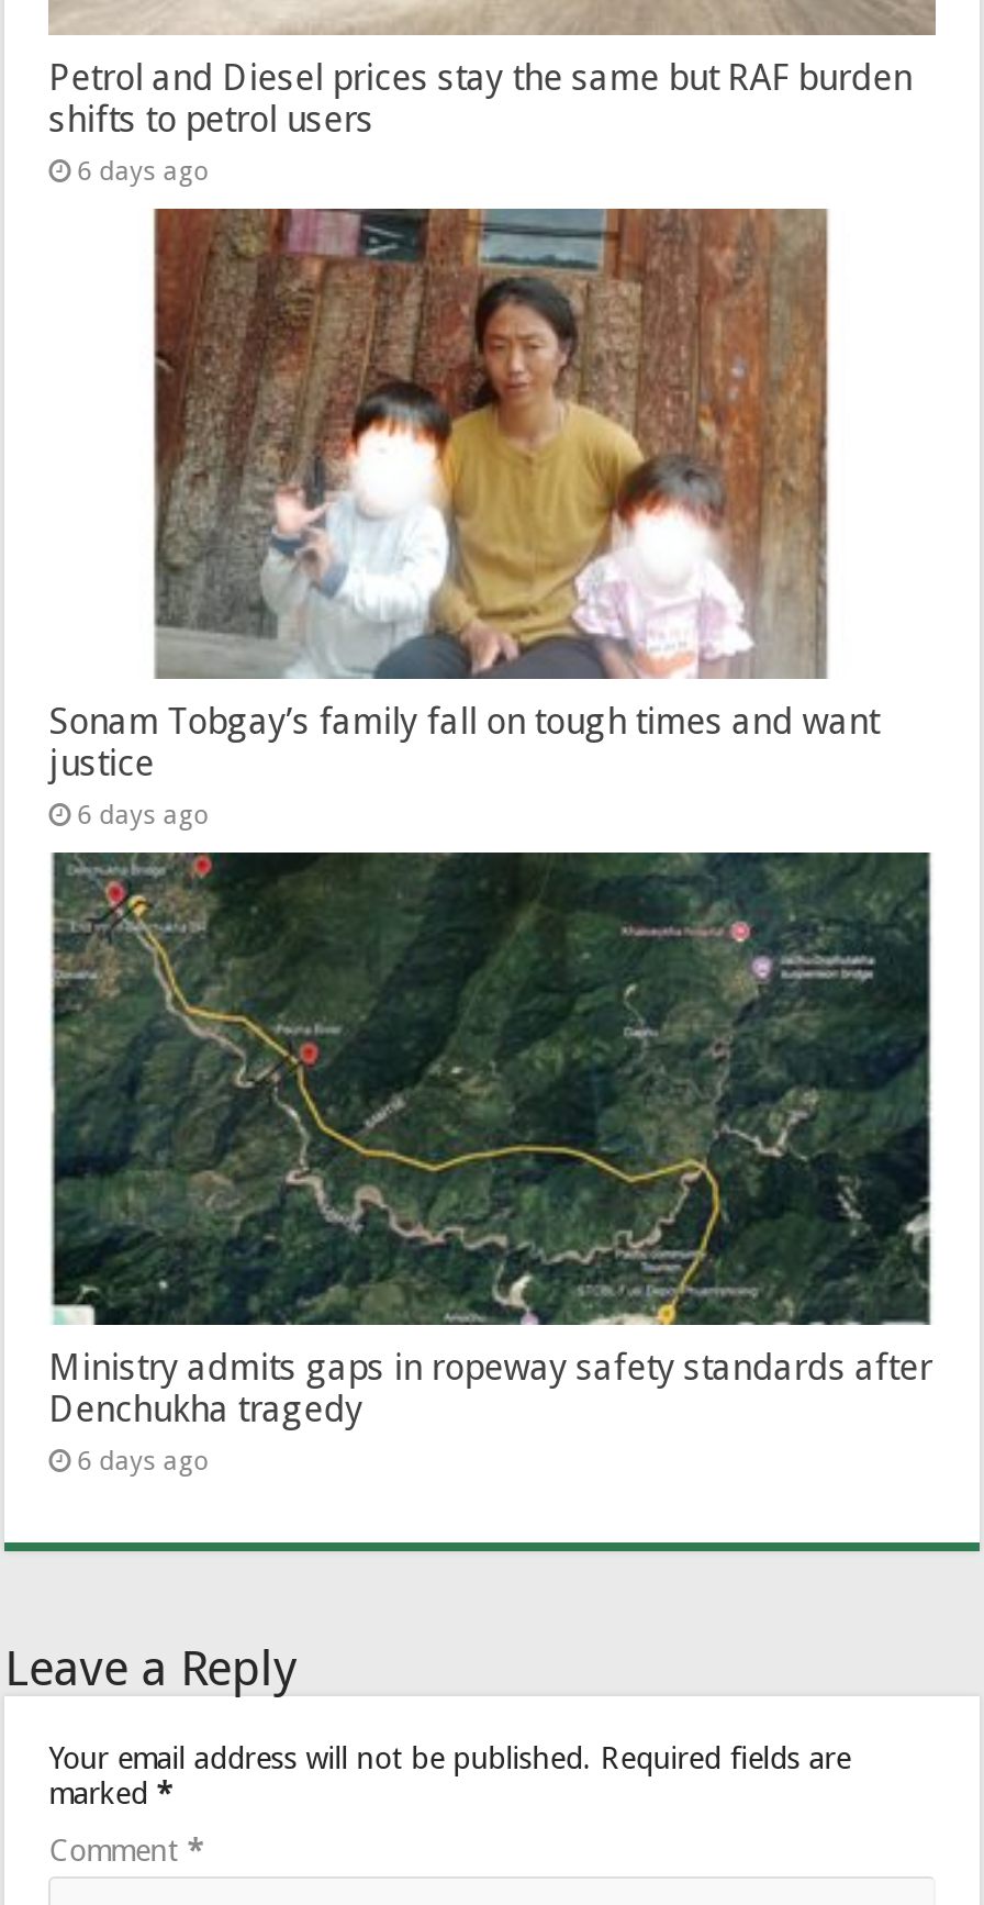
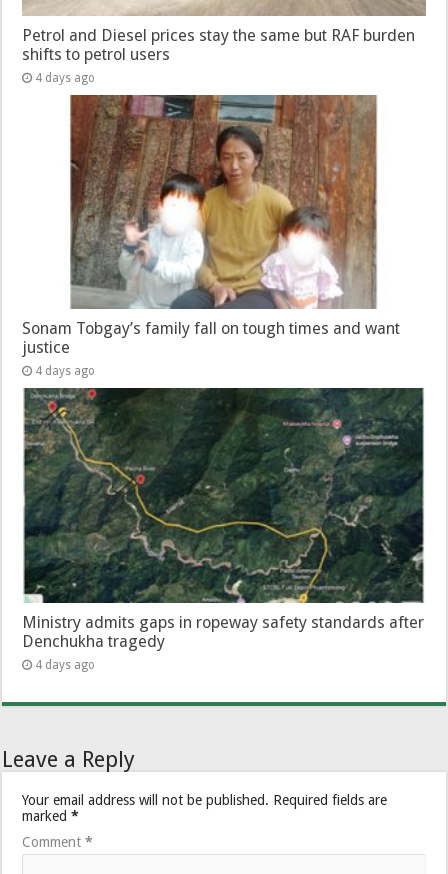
- 6 days ago
+ 4 days ago

- 6 days ago
+ 4 days ago

- 6 days ago
+ 4 days ago
